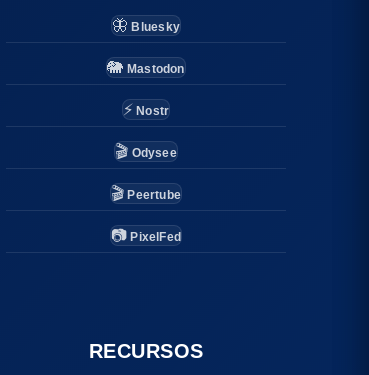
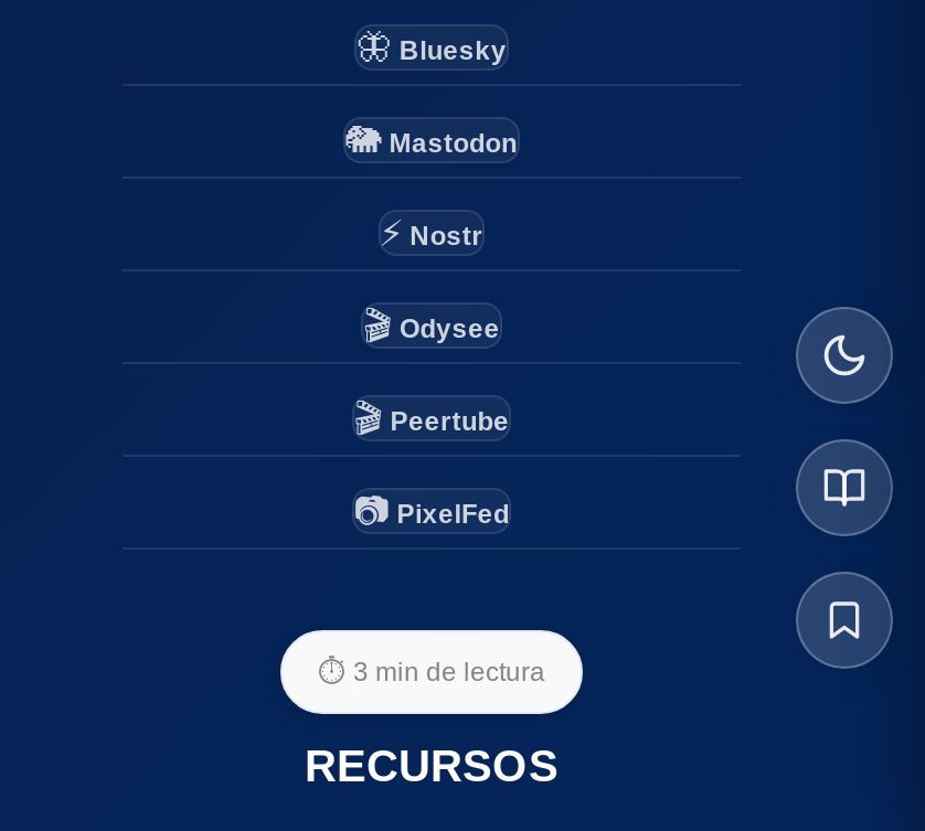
+ [image]

+ [image]

+ [image]

+ [image]
